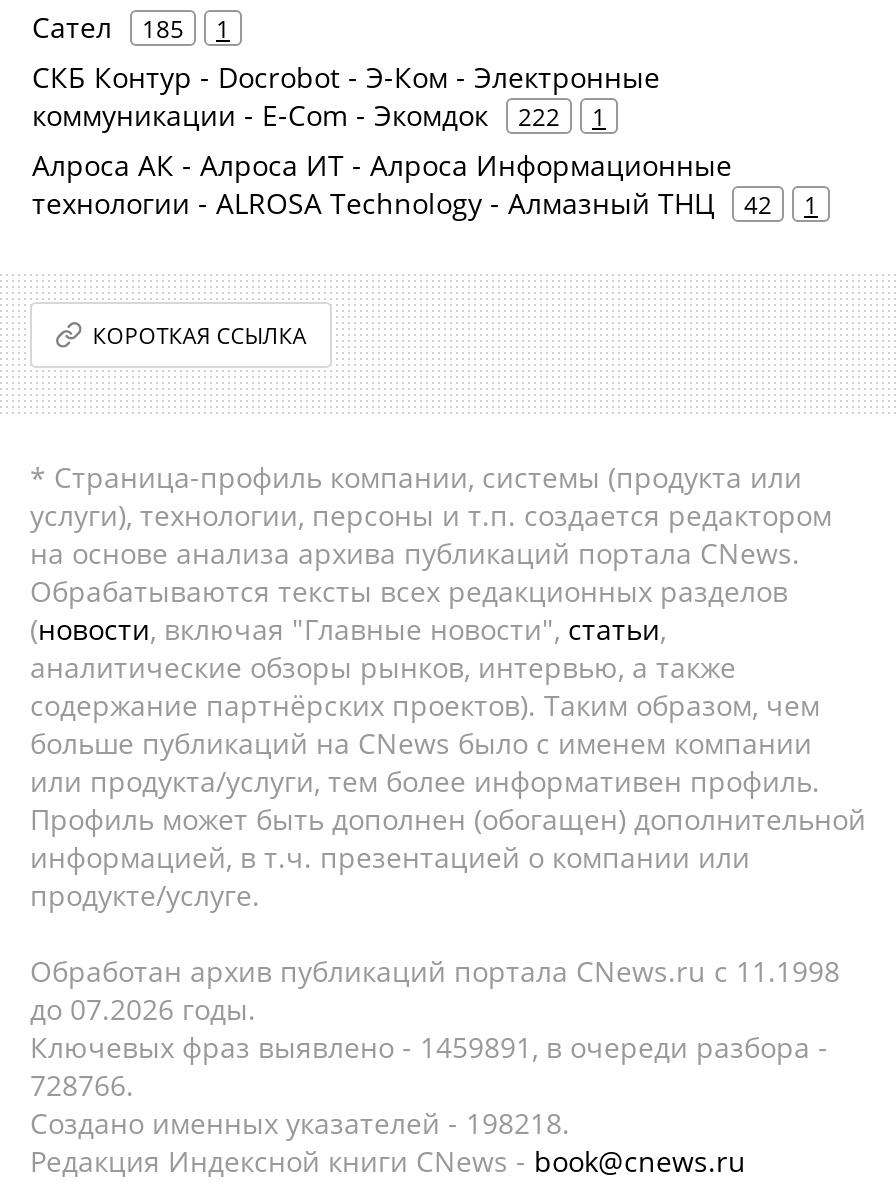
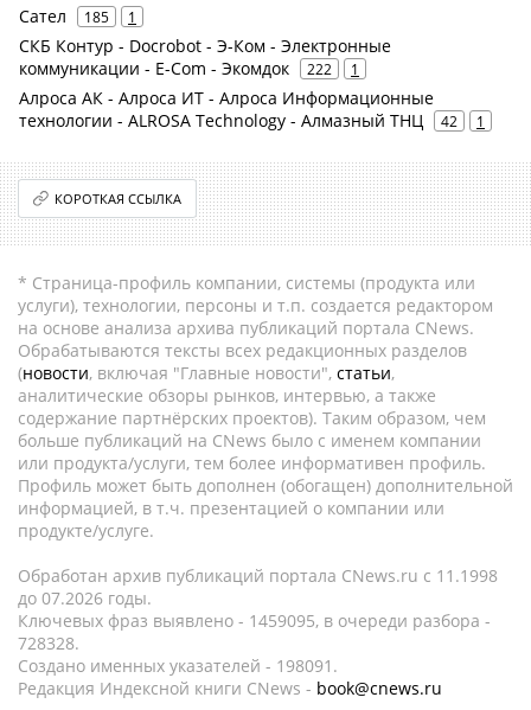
- Ключевых фраз выявлено - 1459891, в очереди разбора -
+ Ключевых фраз выявлено - 1459095, в очереди разбора -

- 728766.
+ 728328.

- Создано именных указателей - 198218.
+ Создано именных указателей - 198091.
